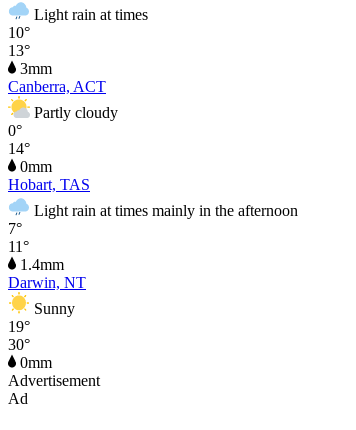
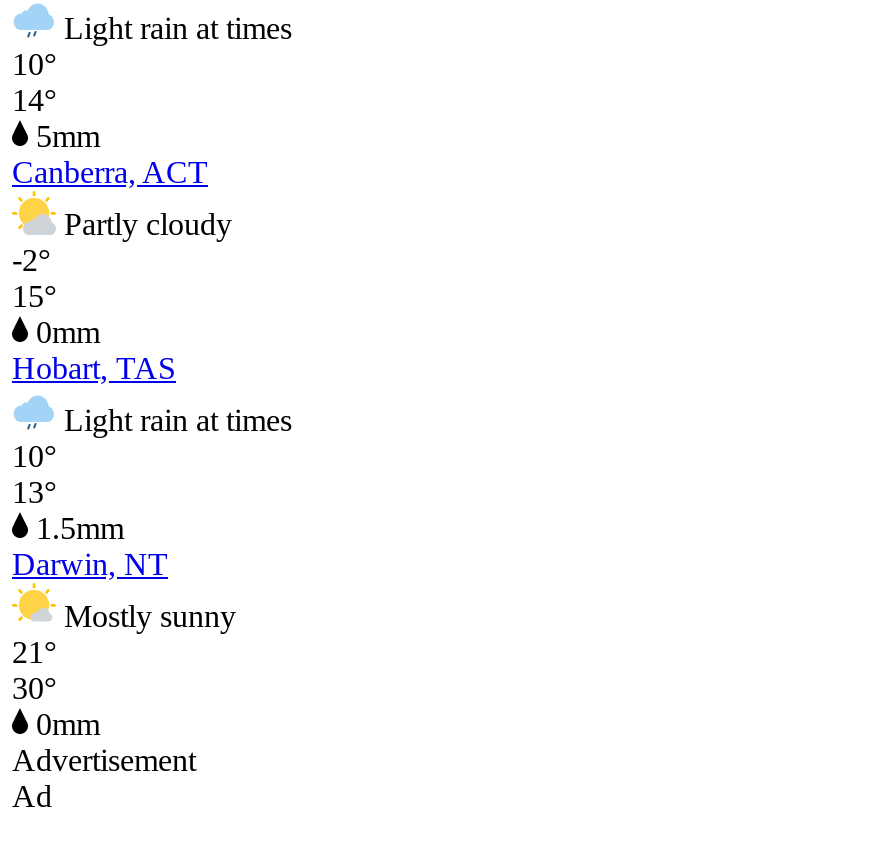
- 13°
- 3mm
+ 14°
+ 5mm

- 0°
+ -2°

- 14°
+ 15°

- Light rain at times mainly in the afternoon
- 7°
- 11°
- 1.4mm
+ Light rain at times
+ 10°
+ 13°
+ 1.5mm

- Sunny
- 19°
+ Mostly sunny
+ 21°
